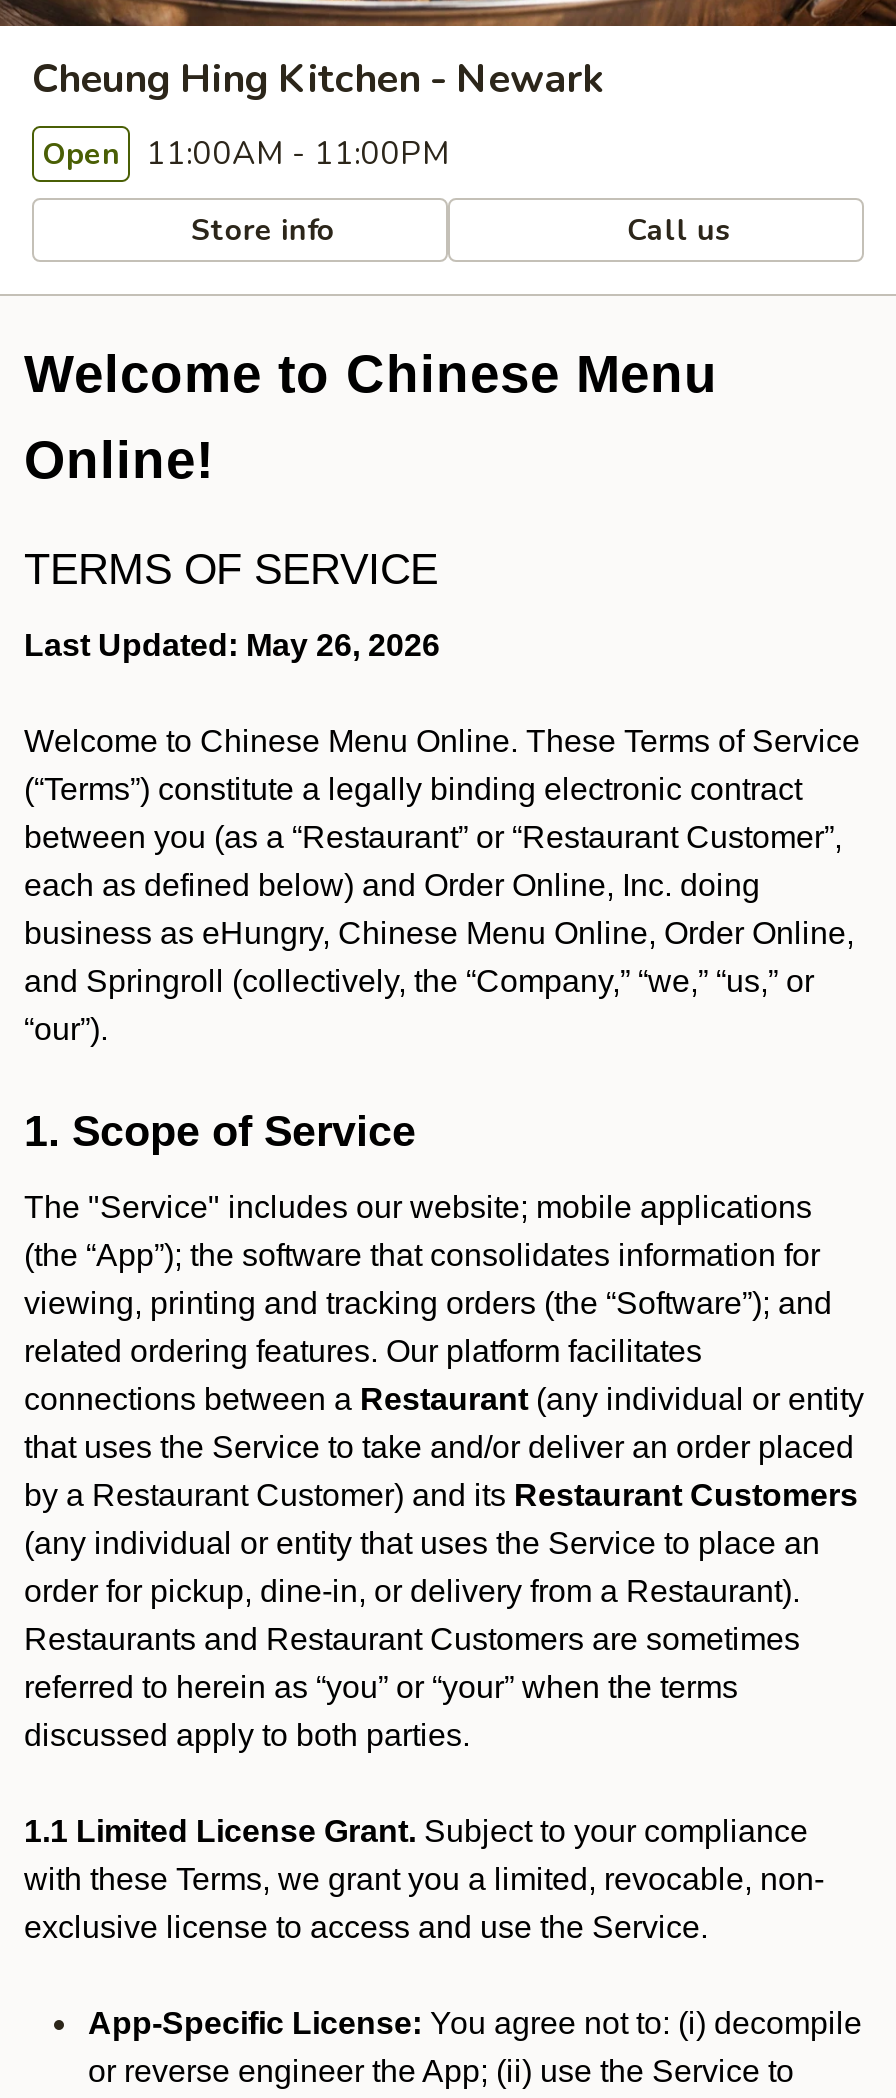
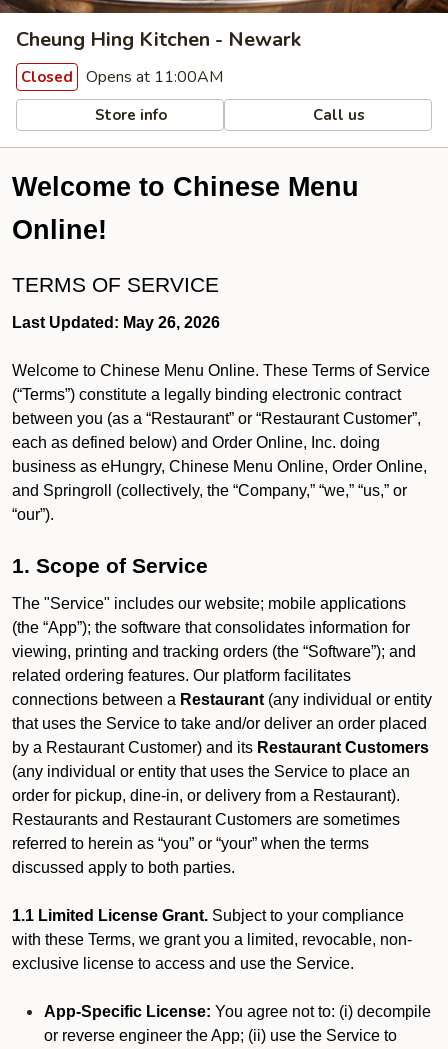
- Open 11:00AM - 11:00PM
+ Closed Opens at 11:00AM
